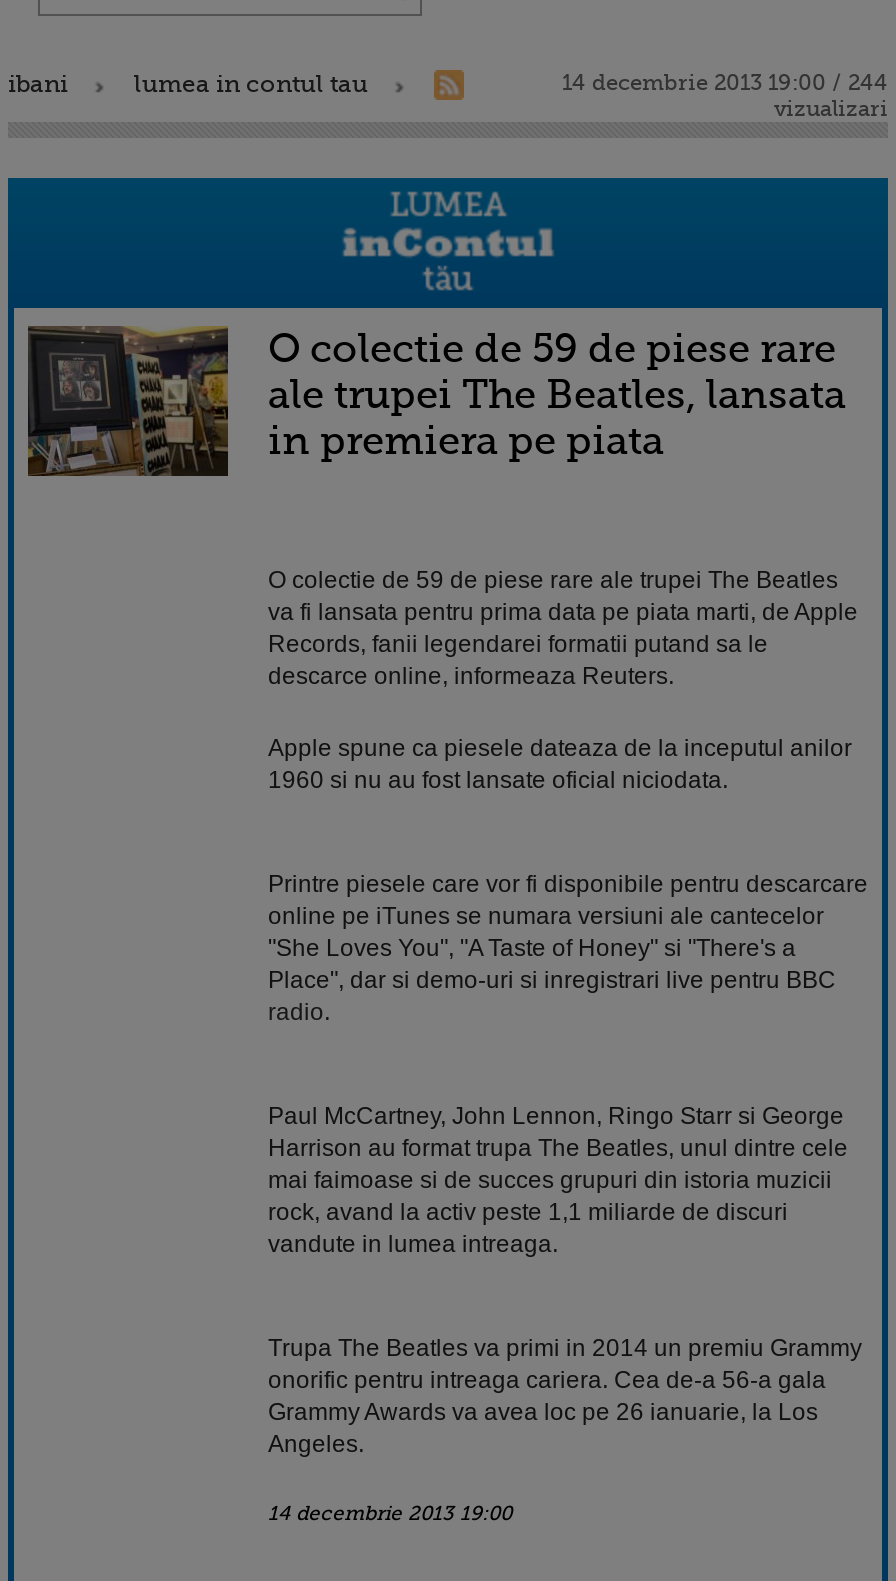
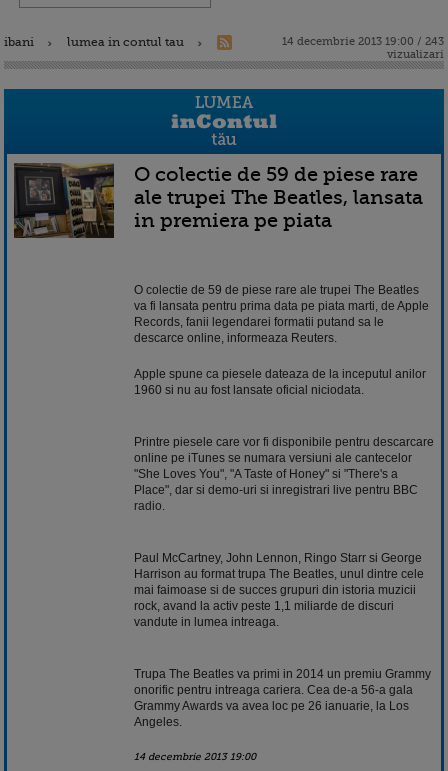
- 14 decembrie 2013 19:00 / 244
+ 14 decembrie 2013 19:00 / 243
